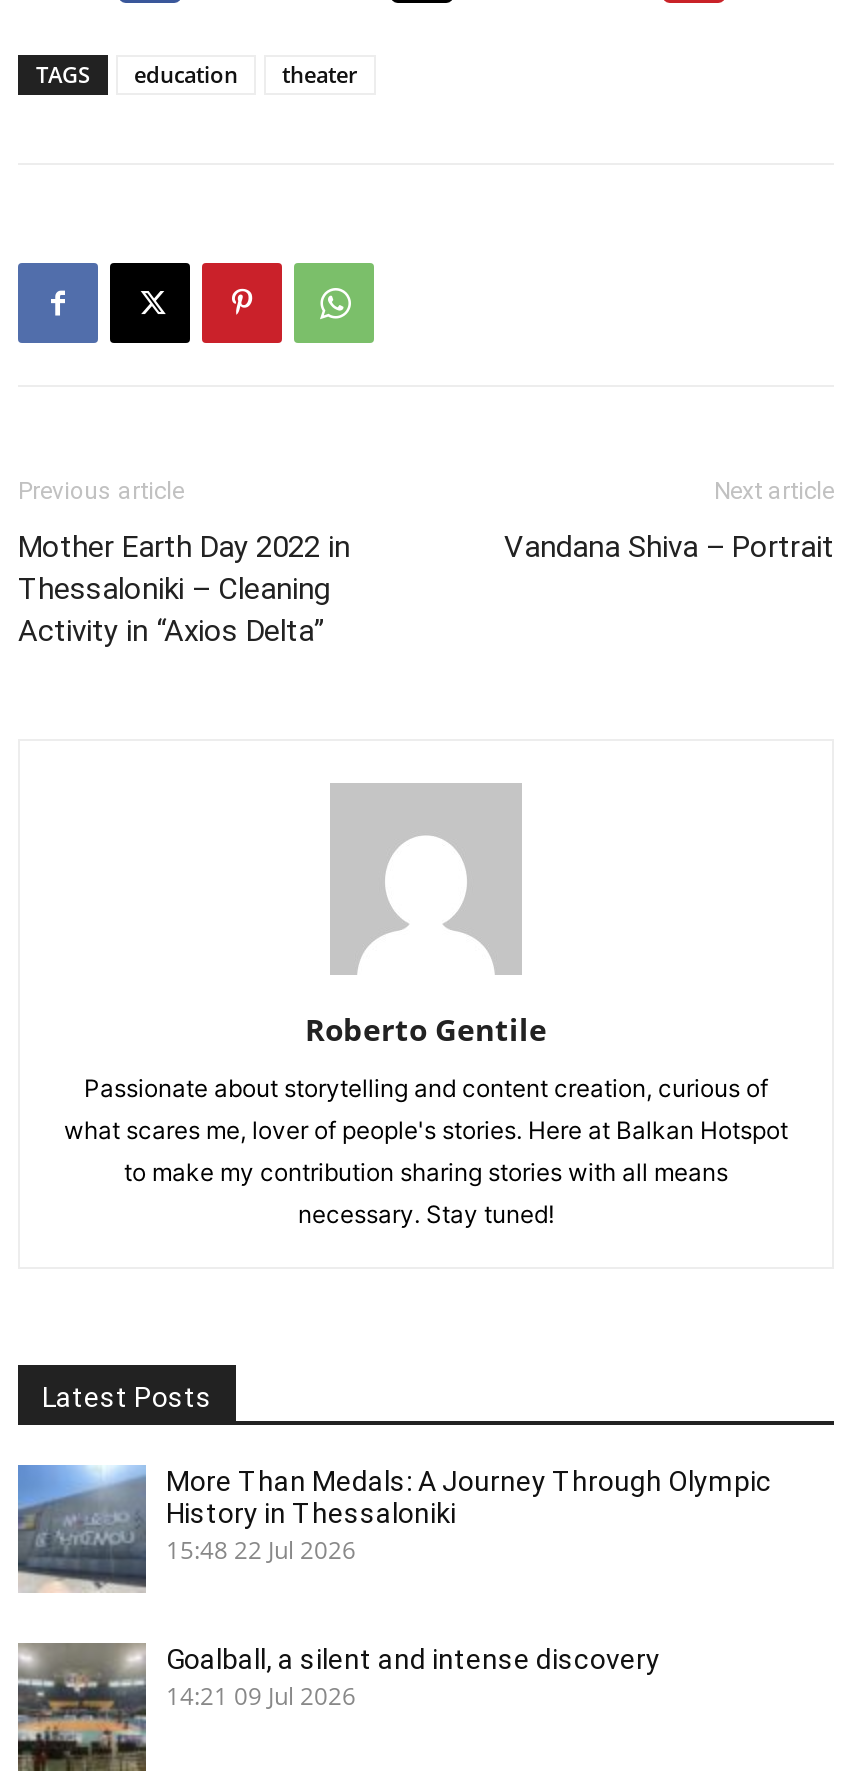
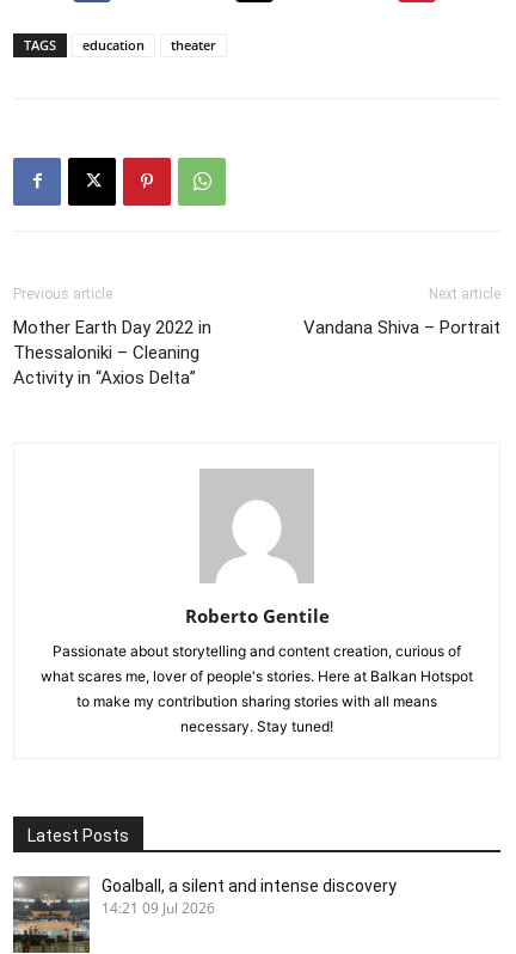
- [image]
- More Than Medals: A Journey Through Olympic
- History in Thessaloniki
- 15:48 22 Jul 2026
